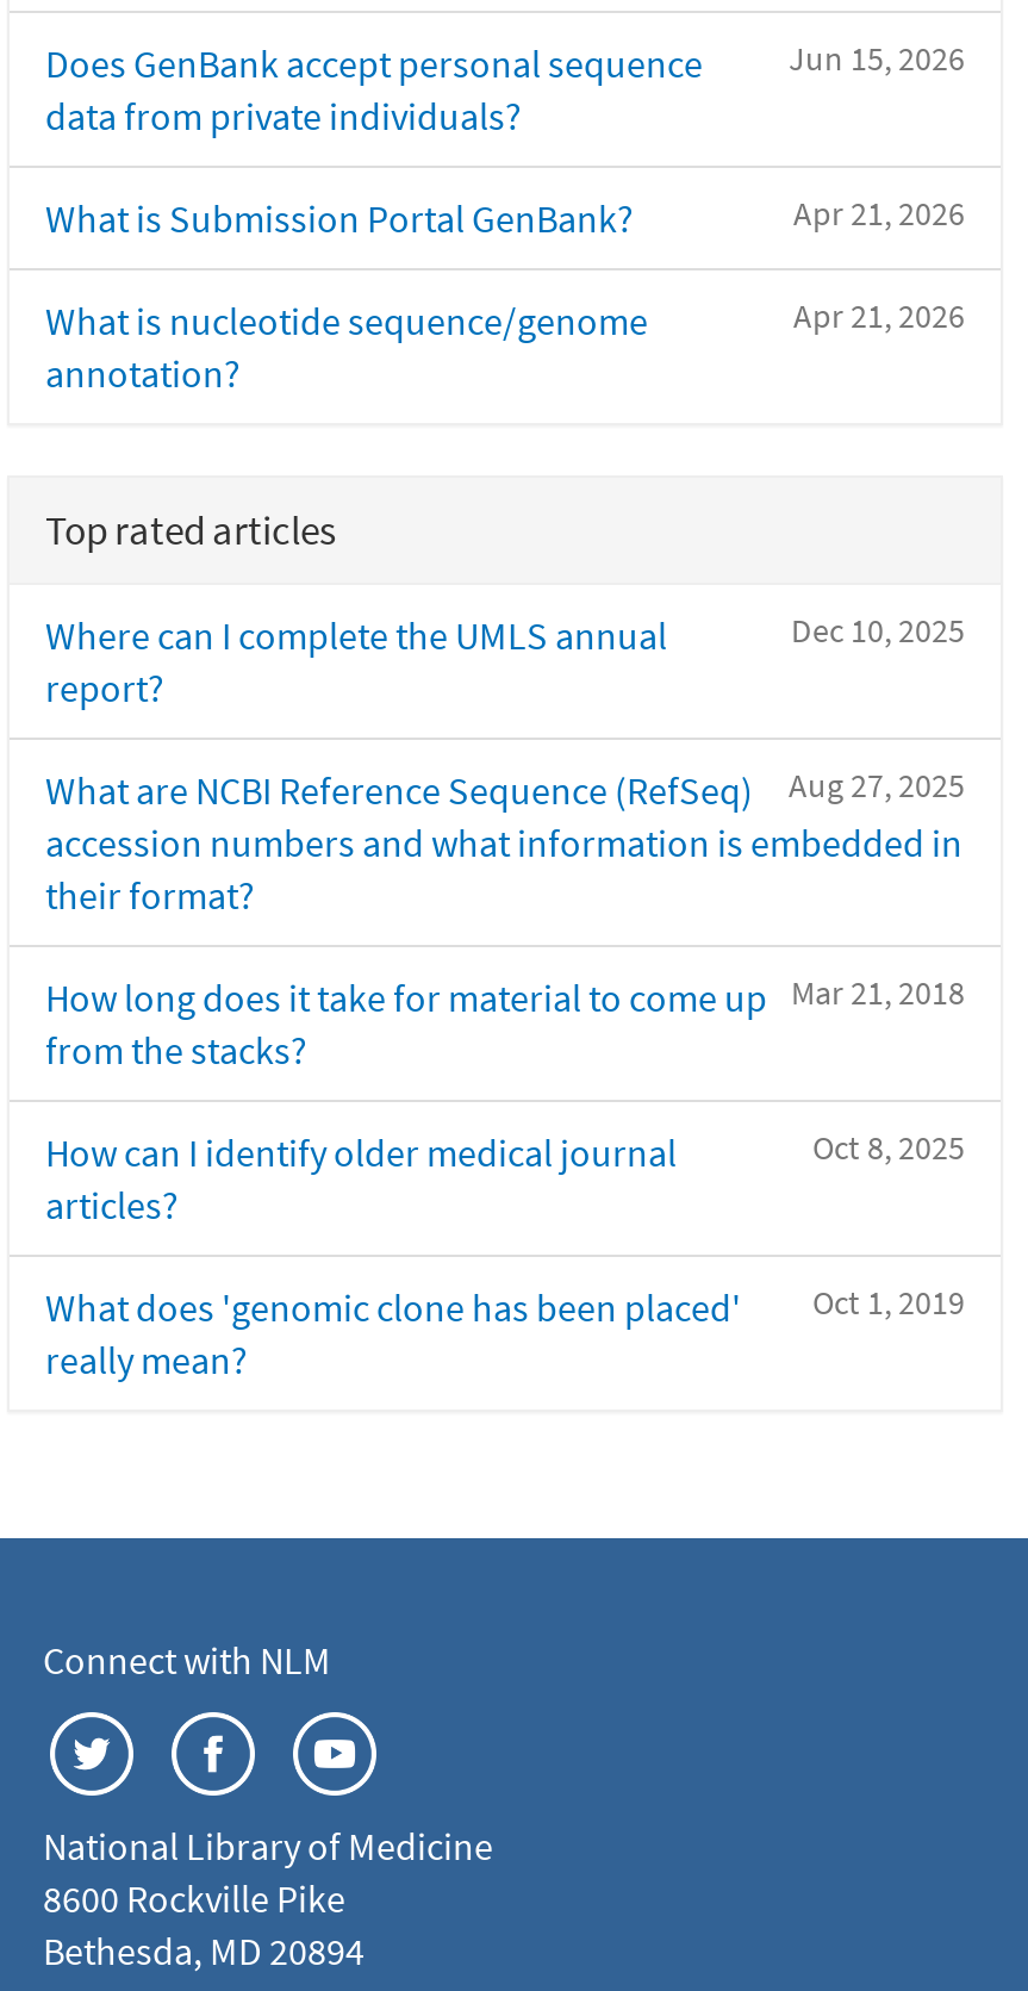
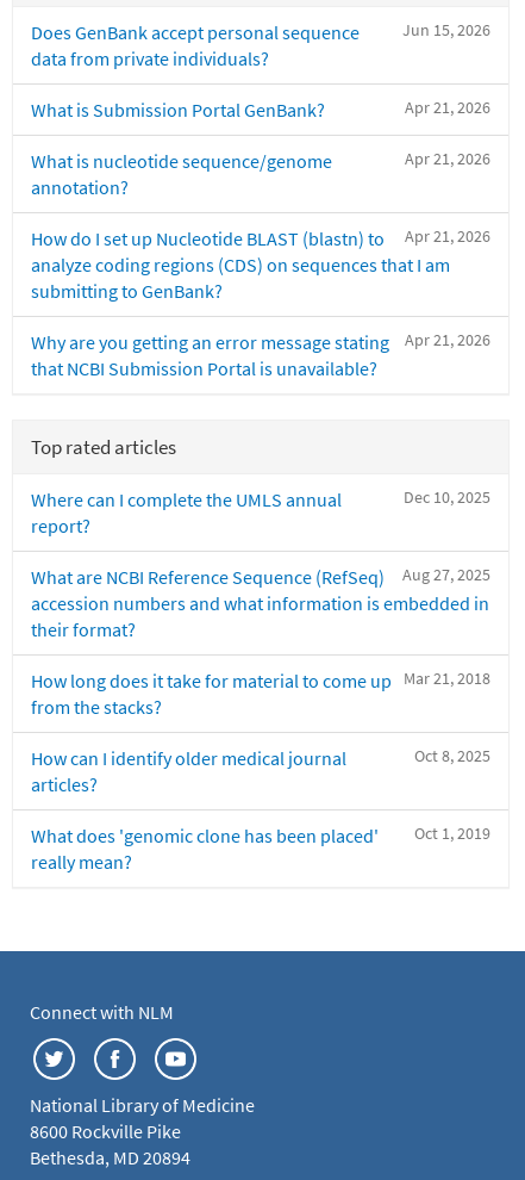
+ Apr 21, 2026
+ How do I set up Nucleotide BLAST (blastn) to
+ analyze coding regions (CDS) on sequences that I am
+ submitting to GenBank?
+ Apr 21, 2026
+ Why are you getting an error message stating
+ that NCBI Submission Portal is unavailable?
